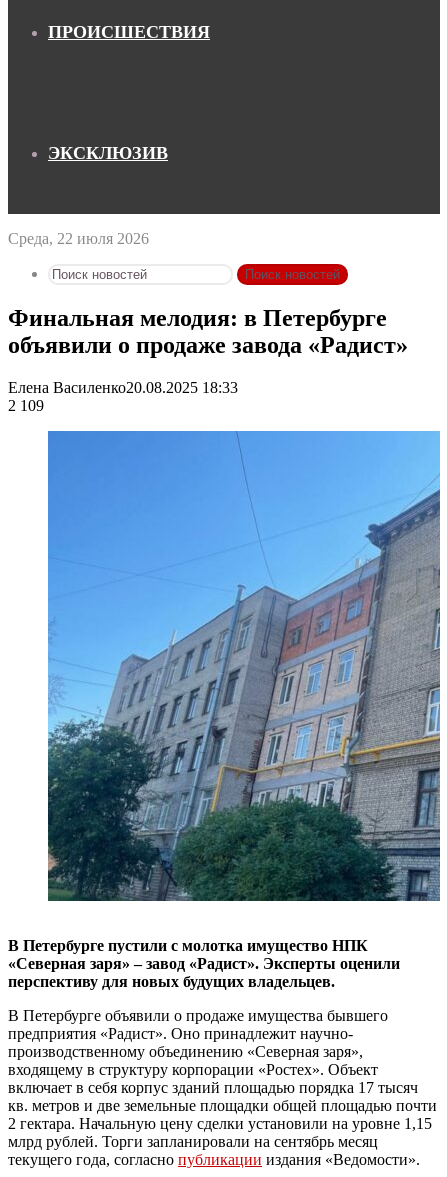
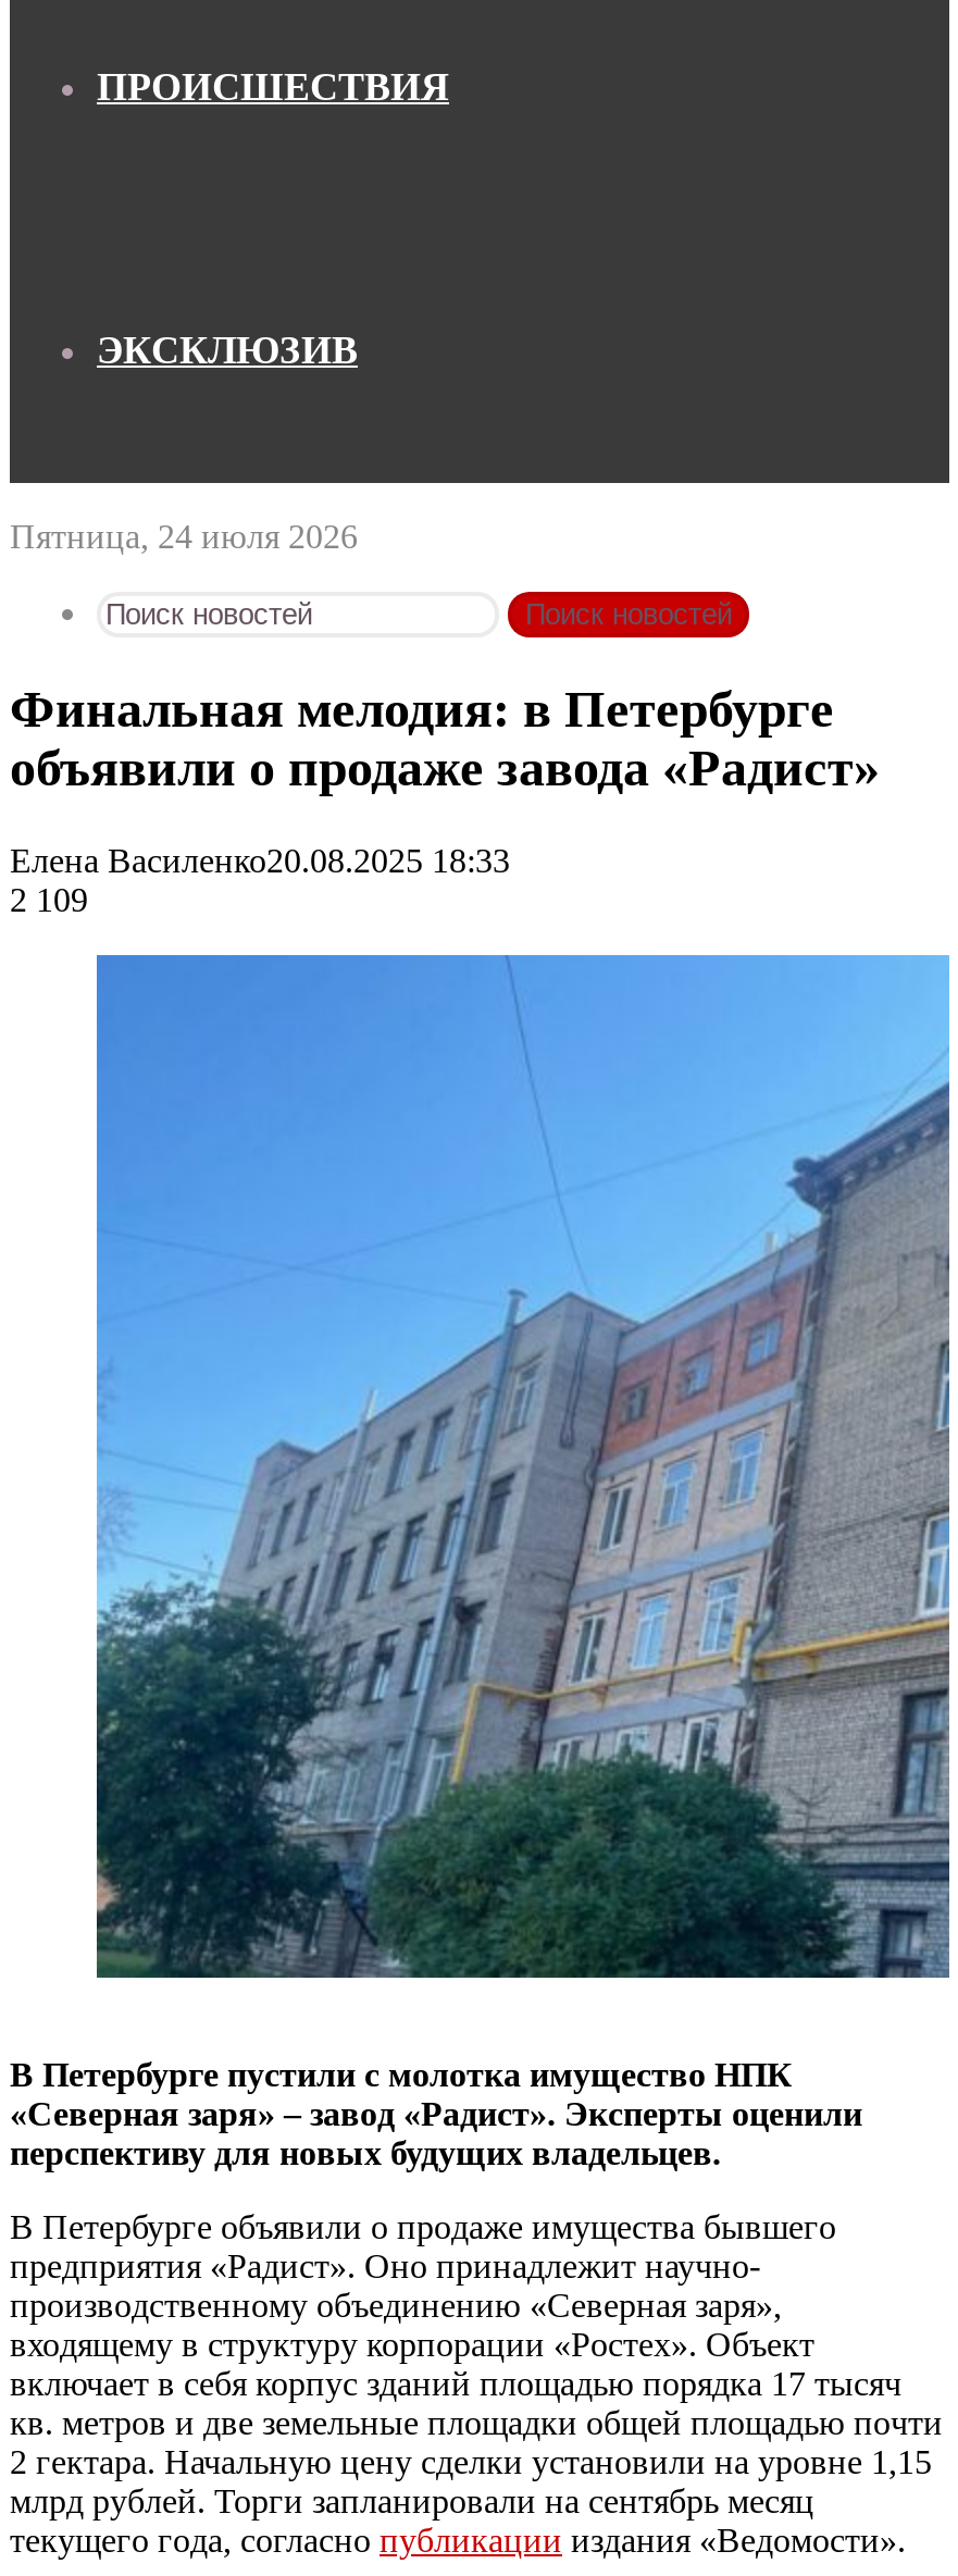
- Среда, 22 июля 2026
+ Пятница, 24 июля 2026
